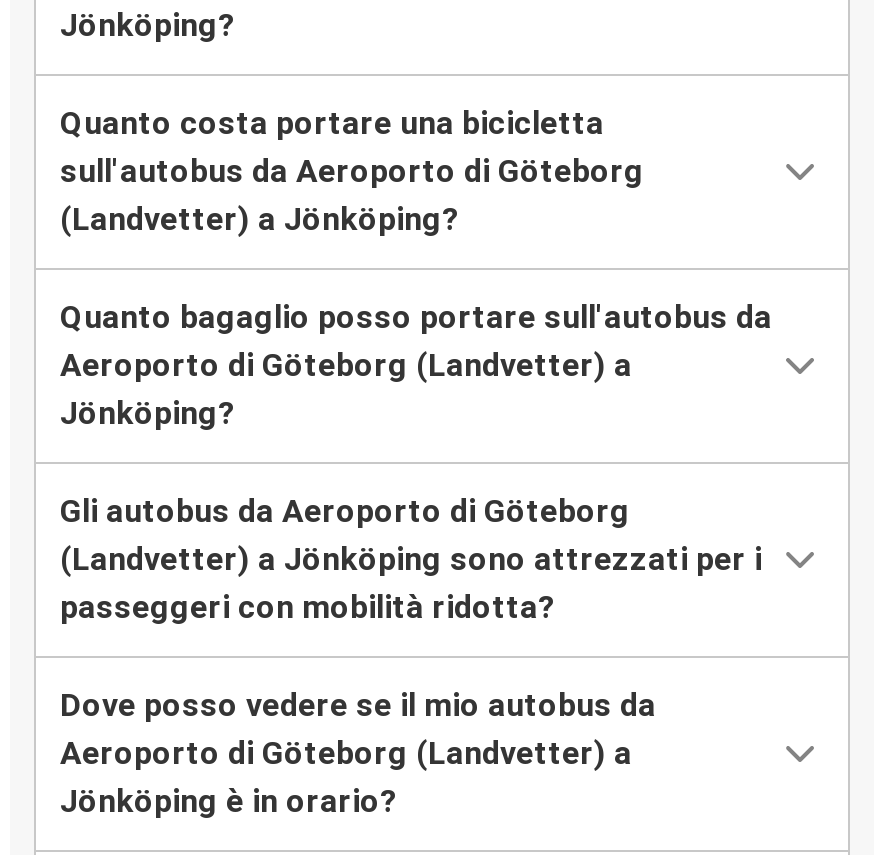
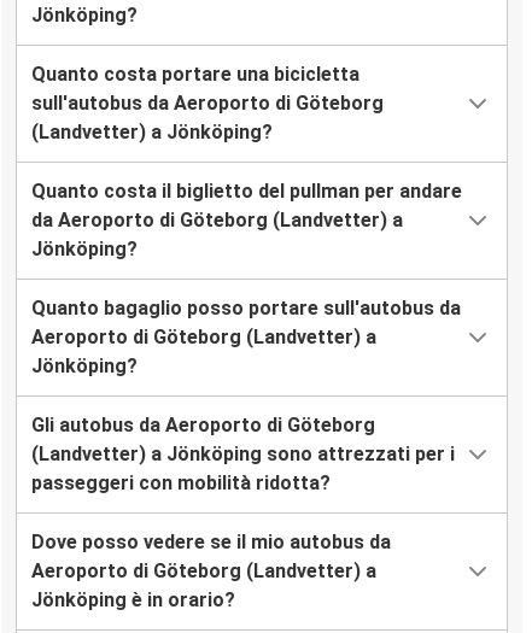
+ Quanto costa il biglietto del pullman per andare
+ da Aeroporto di Göteborg (Landvetter) a
+ Jönköping?
